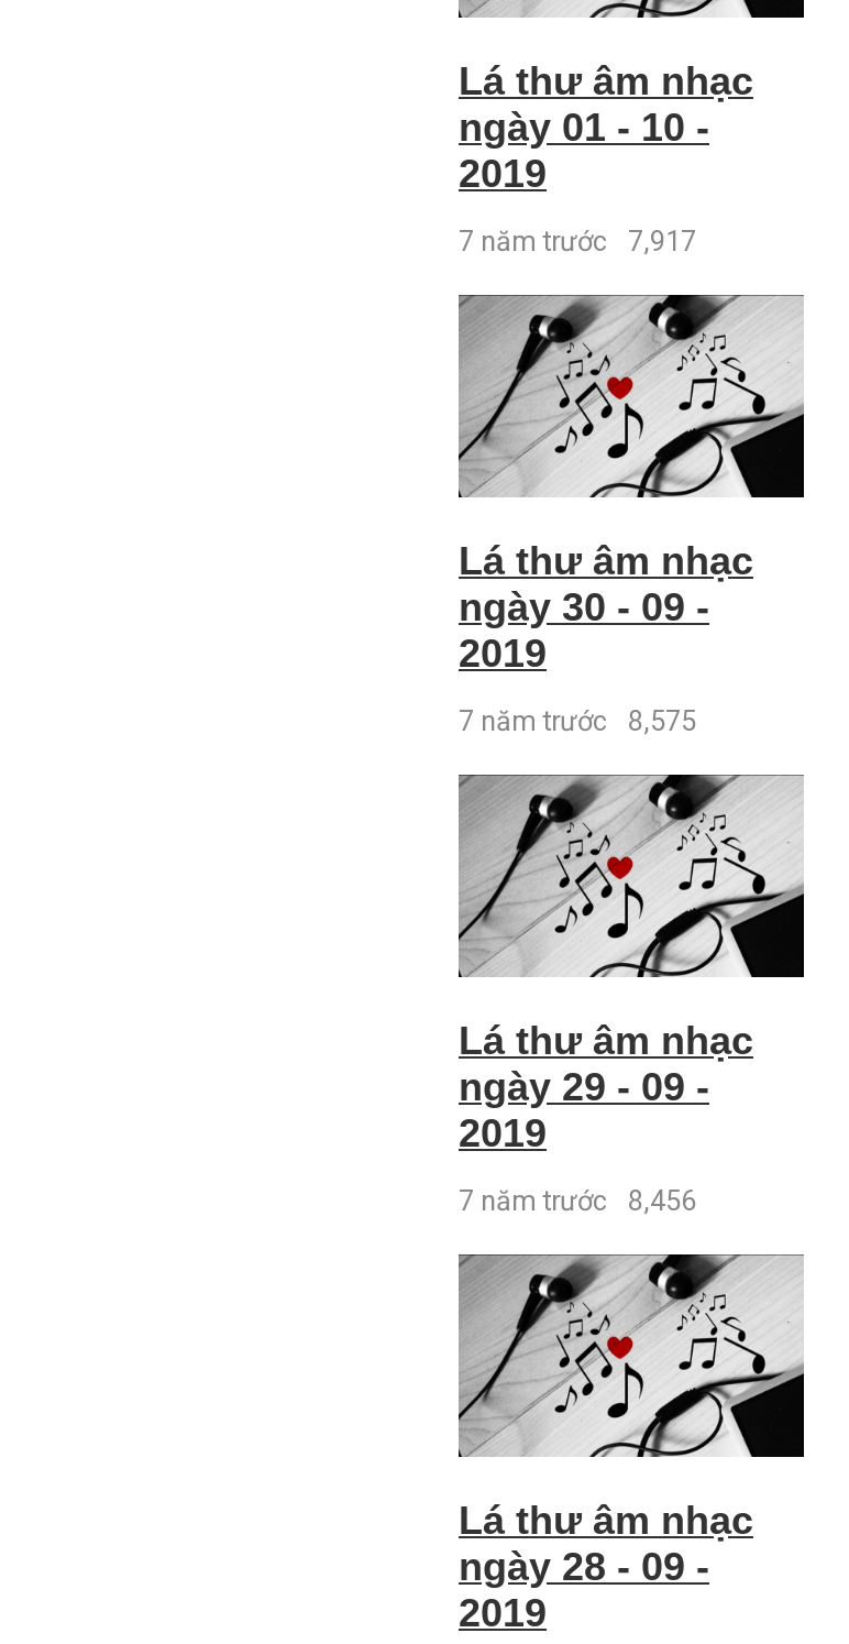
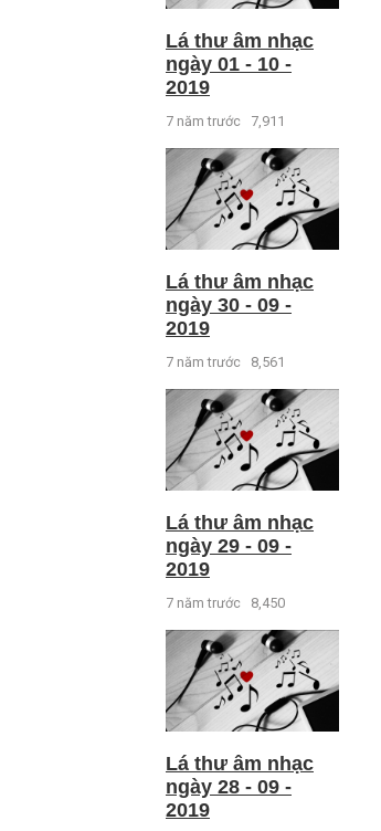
- 7 năm trước 7,917
+ 7 năm trước 7,911

- 7 năm trước 8,575
+ 7 năm trước 8,561

- 7 năm trước 8,456
+ 7 năm trước 8,450
